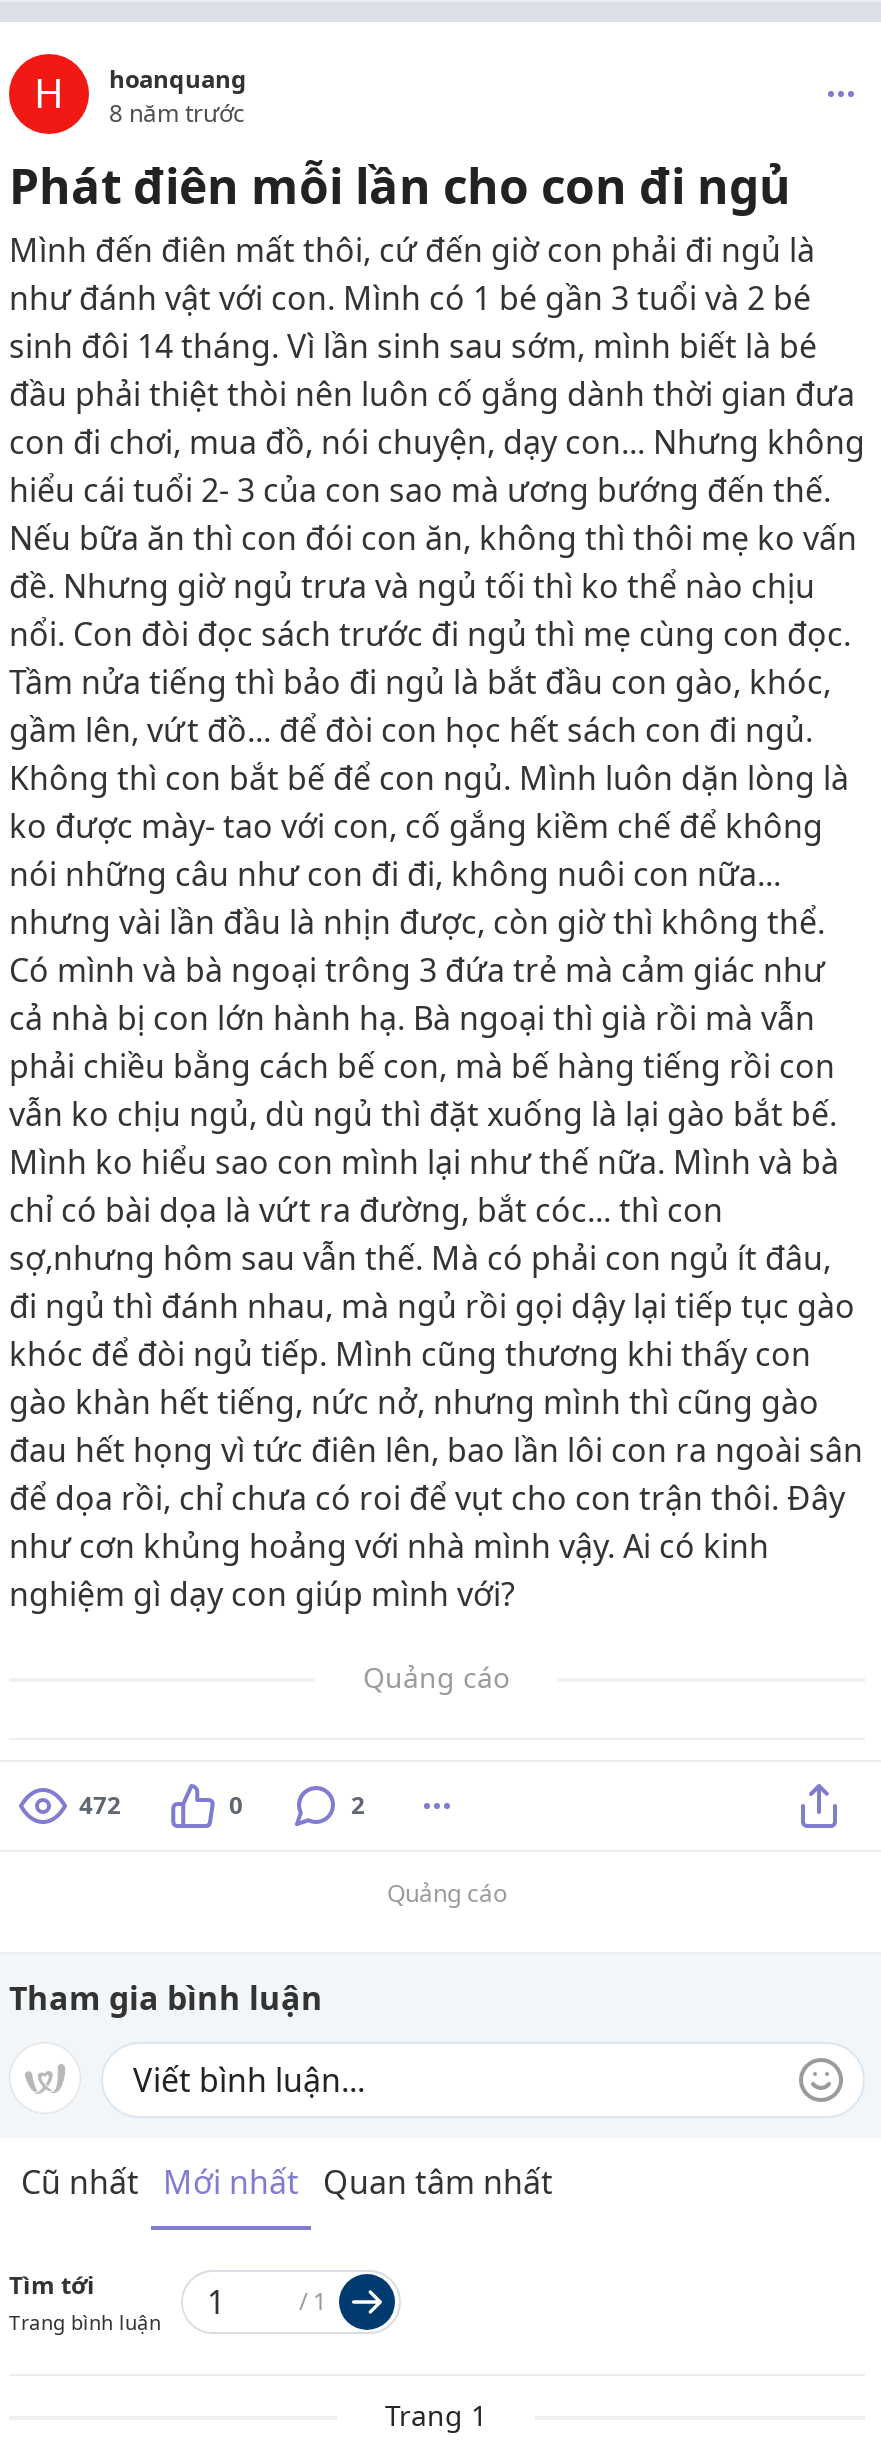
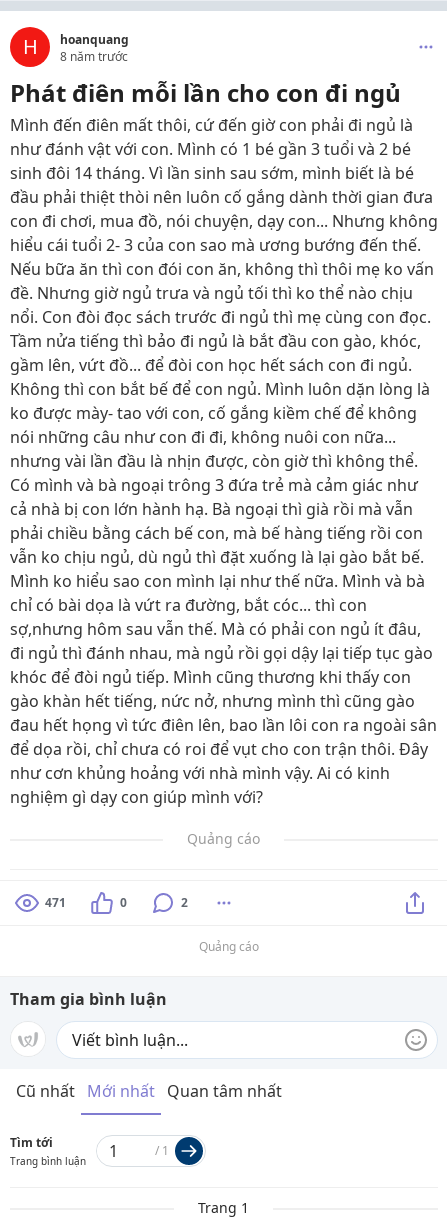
- 472
+ 471
